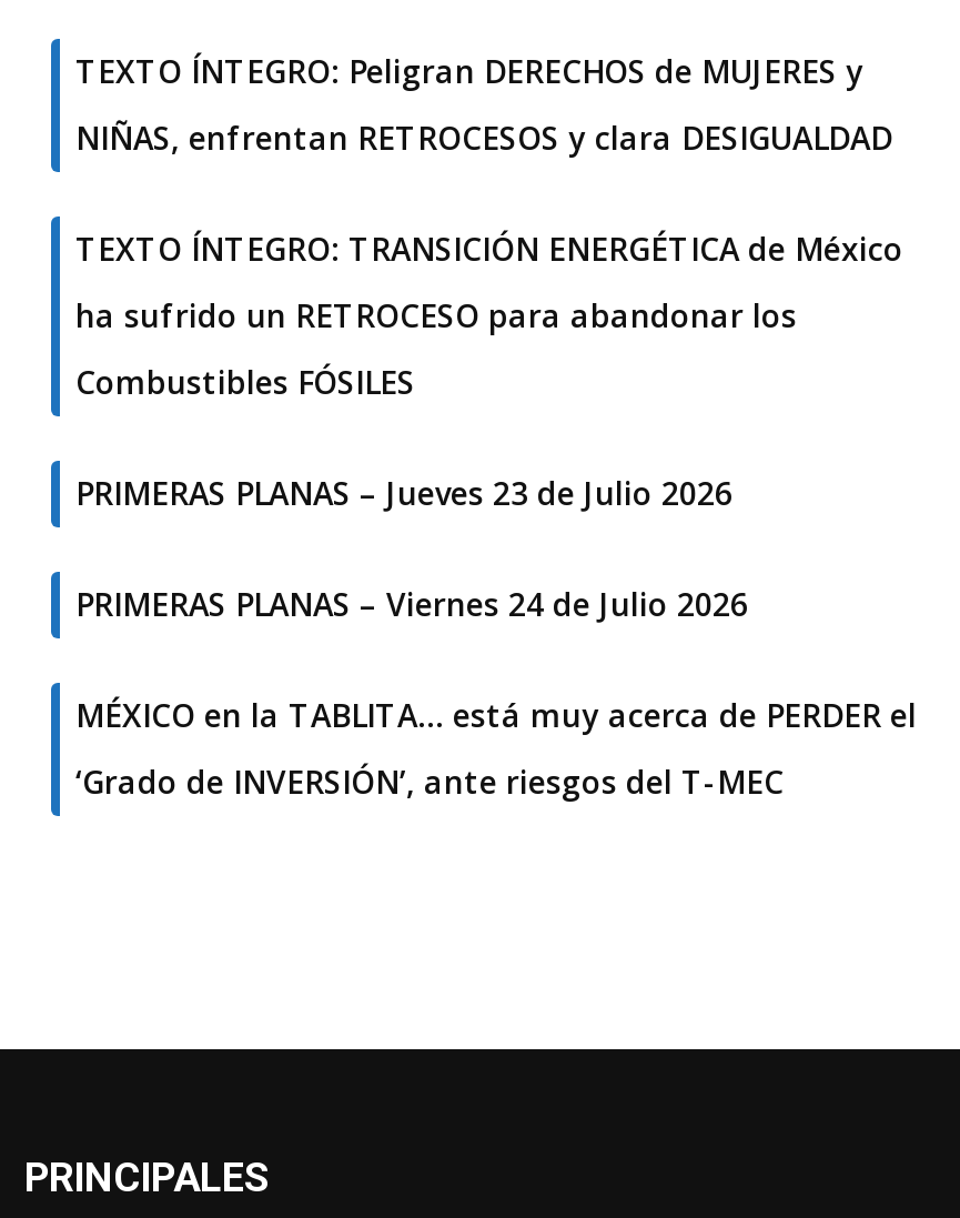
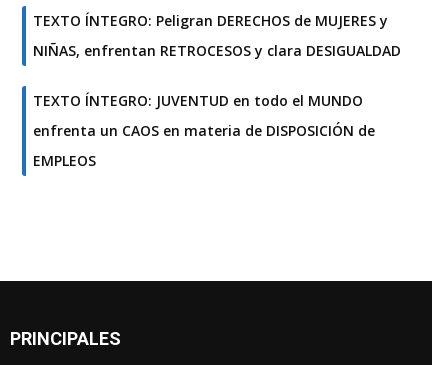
- TEXTO ÍNTEGRO: TRANSICIÓN ENERGÉTICA de México
- ha sufrido un RETROCESO para abandonar los
- Combustibles FÓSILES
- PRIMERAS PLANAS – Jueves 23 de Julio 2026
- PRIMERAS PLANAS – Viernes 24 de Julio 2026
- MÉXICO en la TABLITA… está muy acerca de PERDER el
- ‘Grado de INVERSIÓN’, ante riesgos del T-MEC
+ TEXTO ÍNTEGRO: JUVENTUD en todo el MUNDO
+ enfrenta un CAOS en materia de DISPOSICIÓN de
+ EMPLEOS
